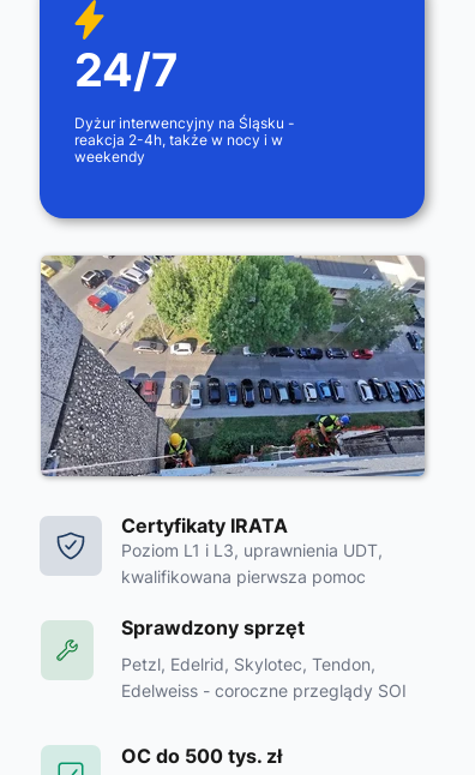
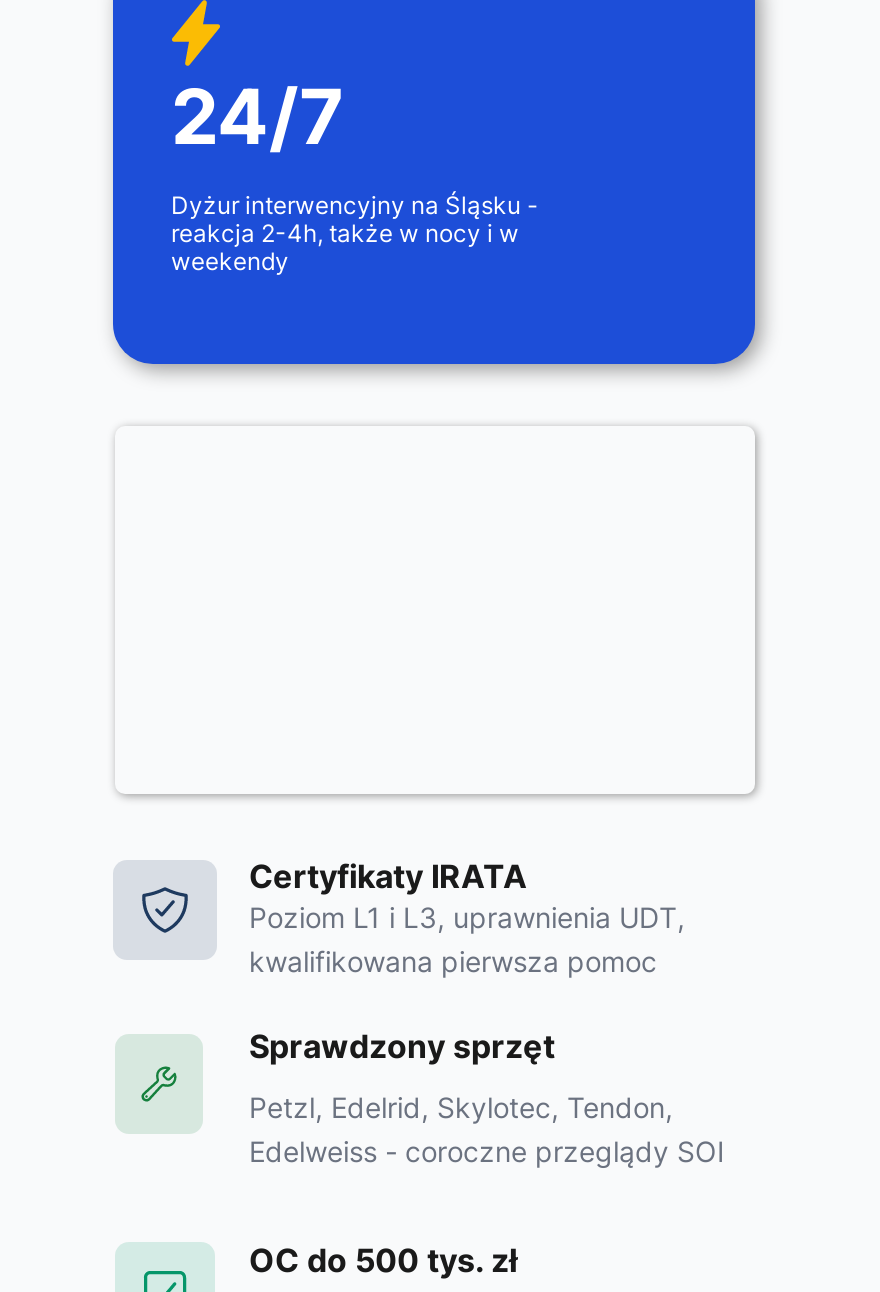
- [image]
